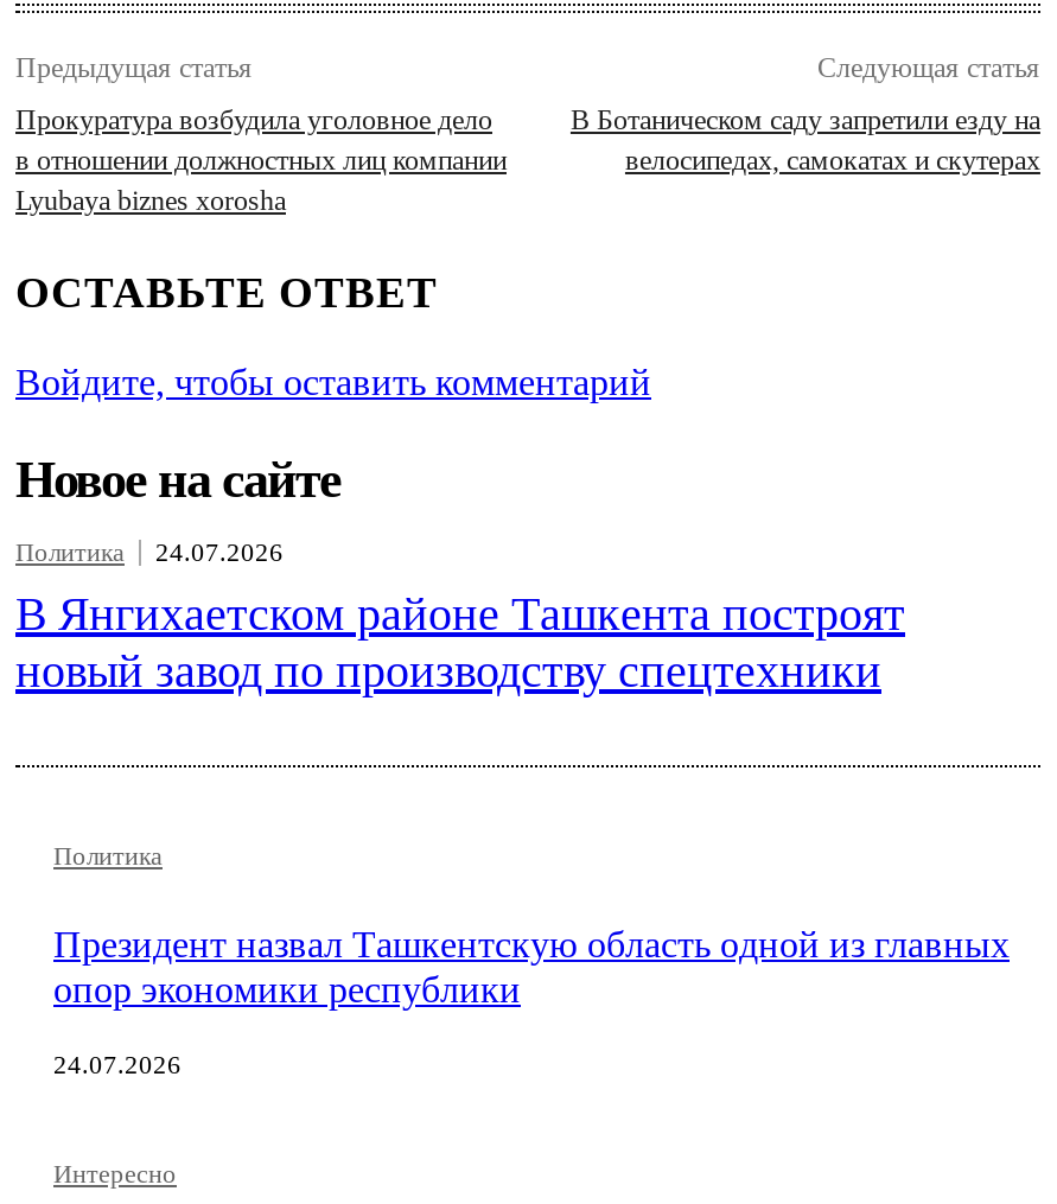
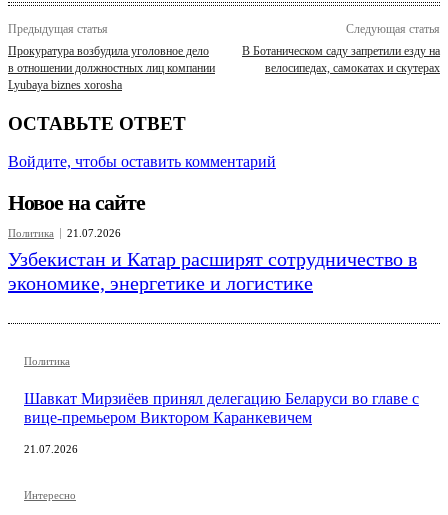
- 24.07.2026
- В Янгихаетском районе Ташкента построят
- новый завод по производству спецтехники
+ 21.07.2026
+ Узбекистан и Катар расширят сотрудничество в
+ экономике, энергетике и логистике

- Президент назвал Ташкентскую область одной из главных
- опор экономики республики
+ Шавкат Мирзиёев принял делегацию Беларуси во главе с
+ вице-премьером Виктором Каранкевичем

- 24.07.2026
+ 21.07.2026
